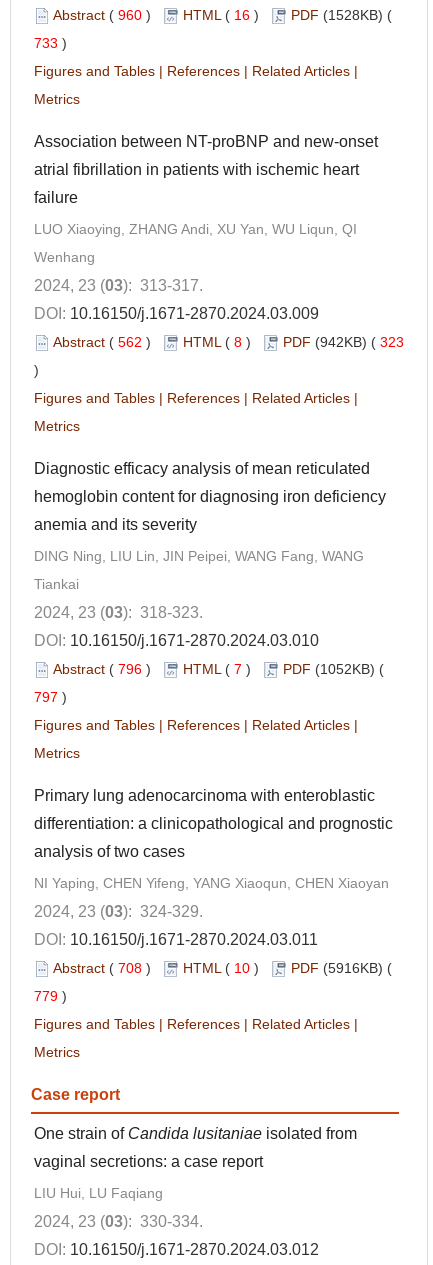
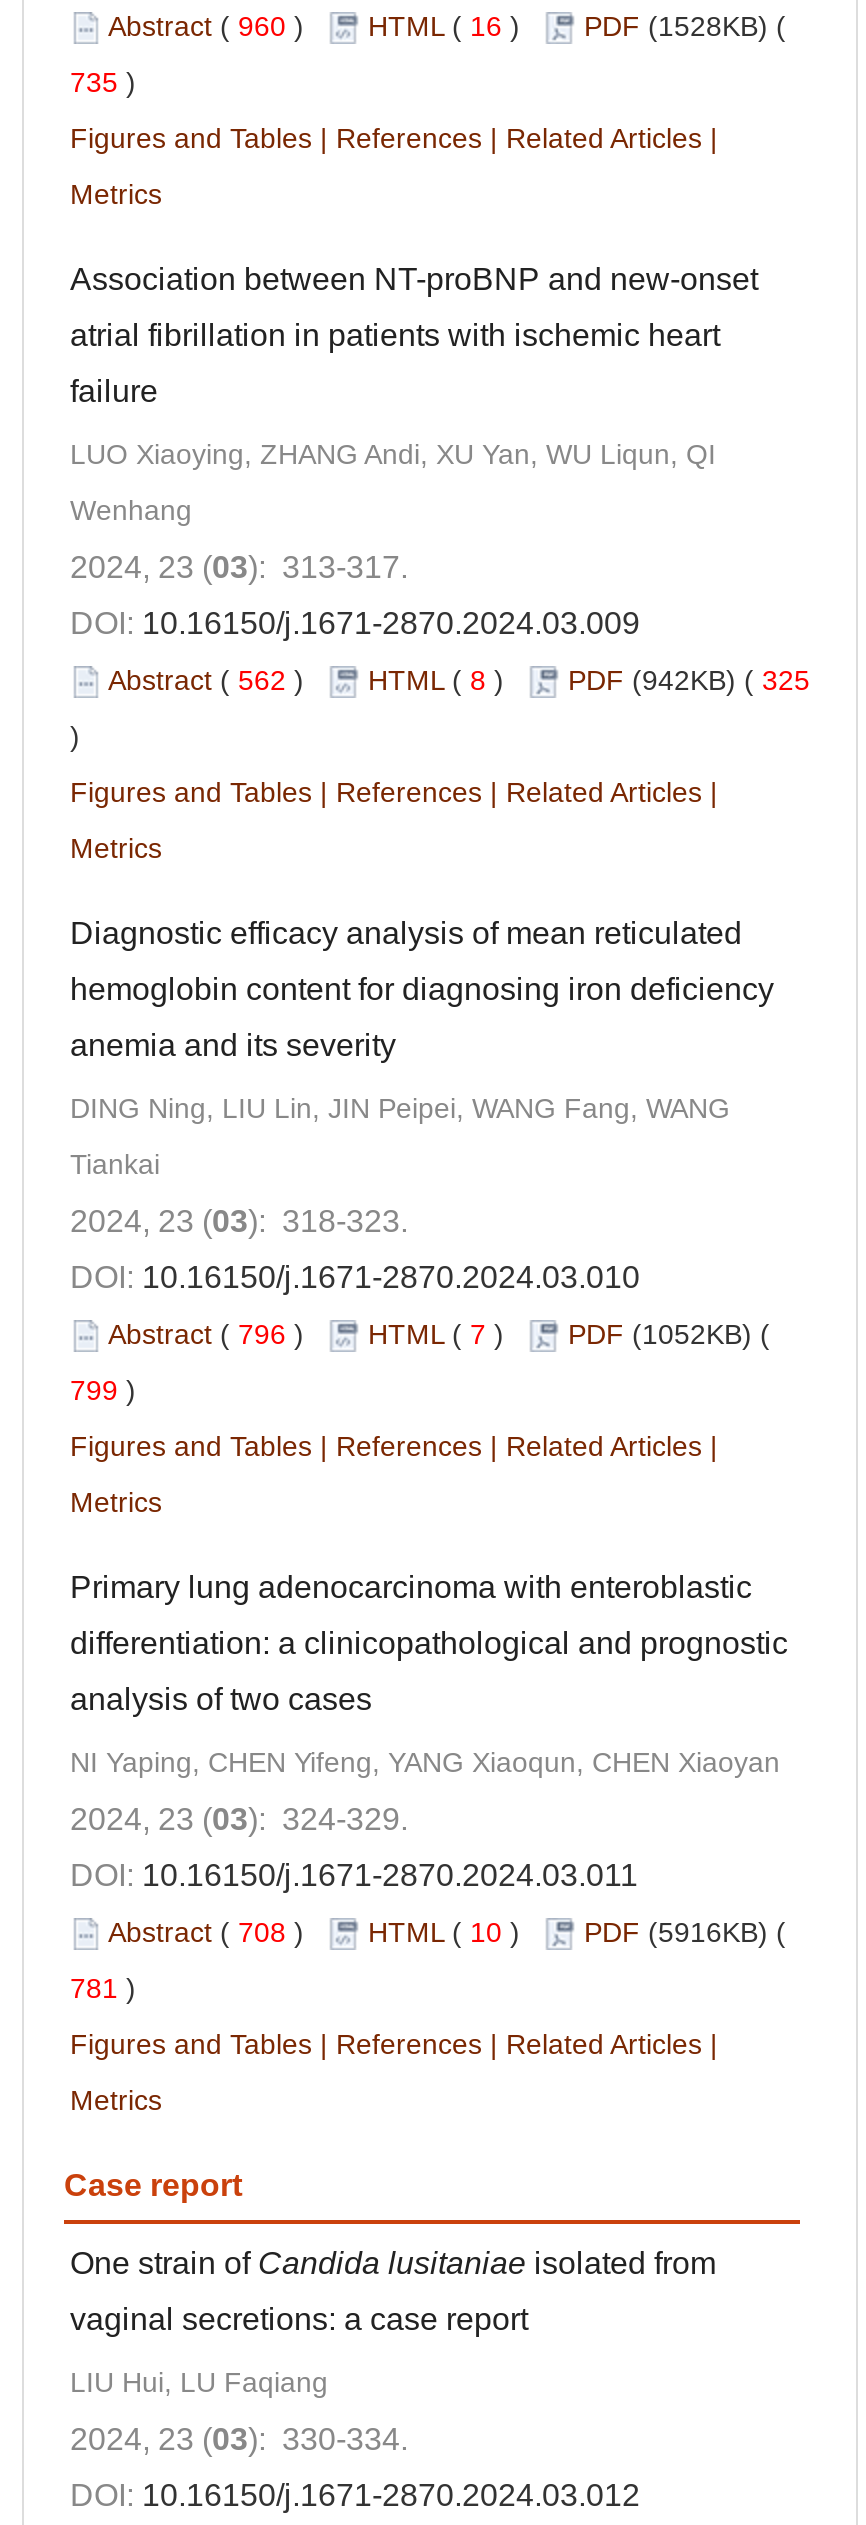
- 733)
+ 735)

- Abstract (562) HTML (8) PDF (942KB) (323
+ Abstract (562) HTML (8) PDF (942KB) (325

- 797)
+ 799)

- 779)
+ 781)
